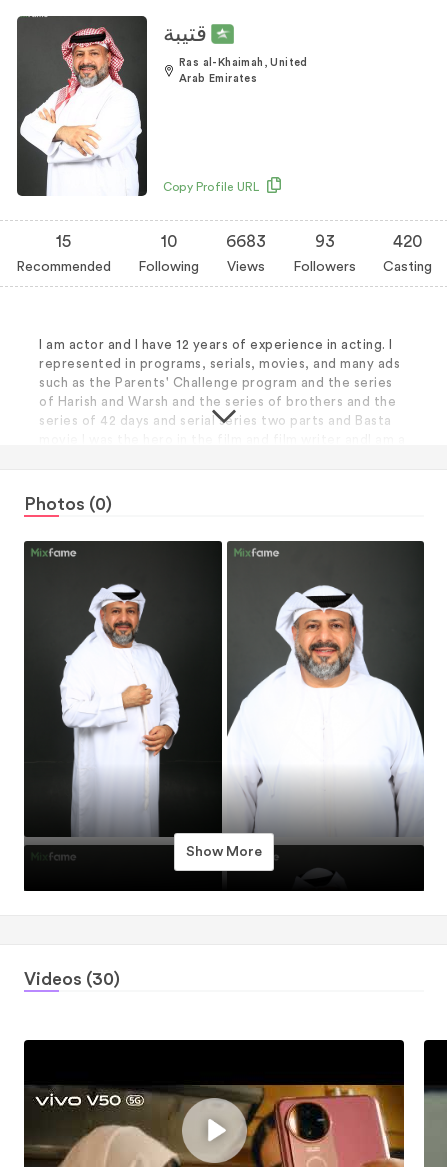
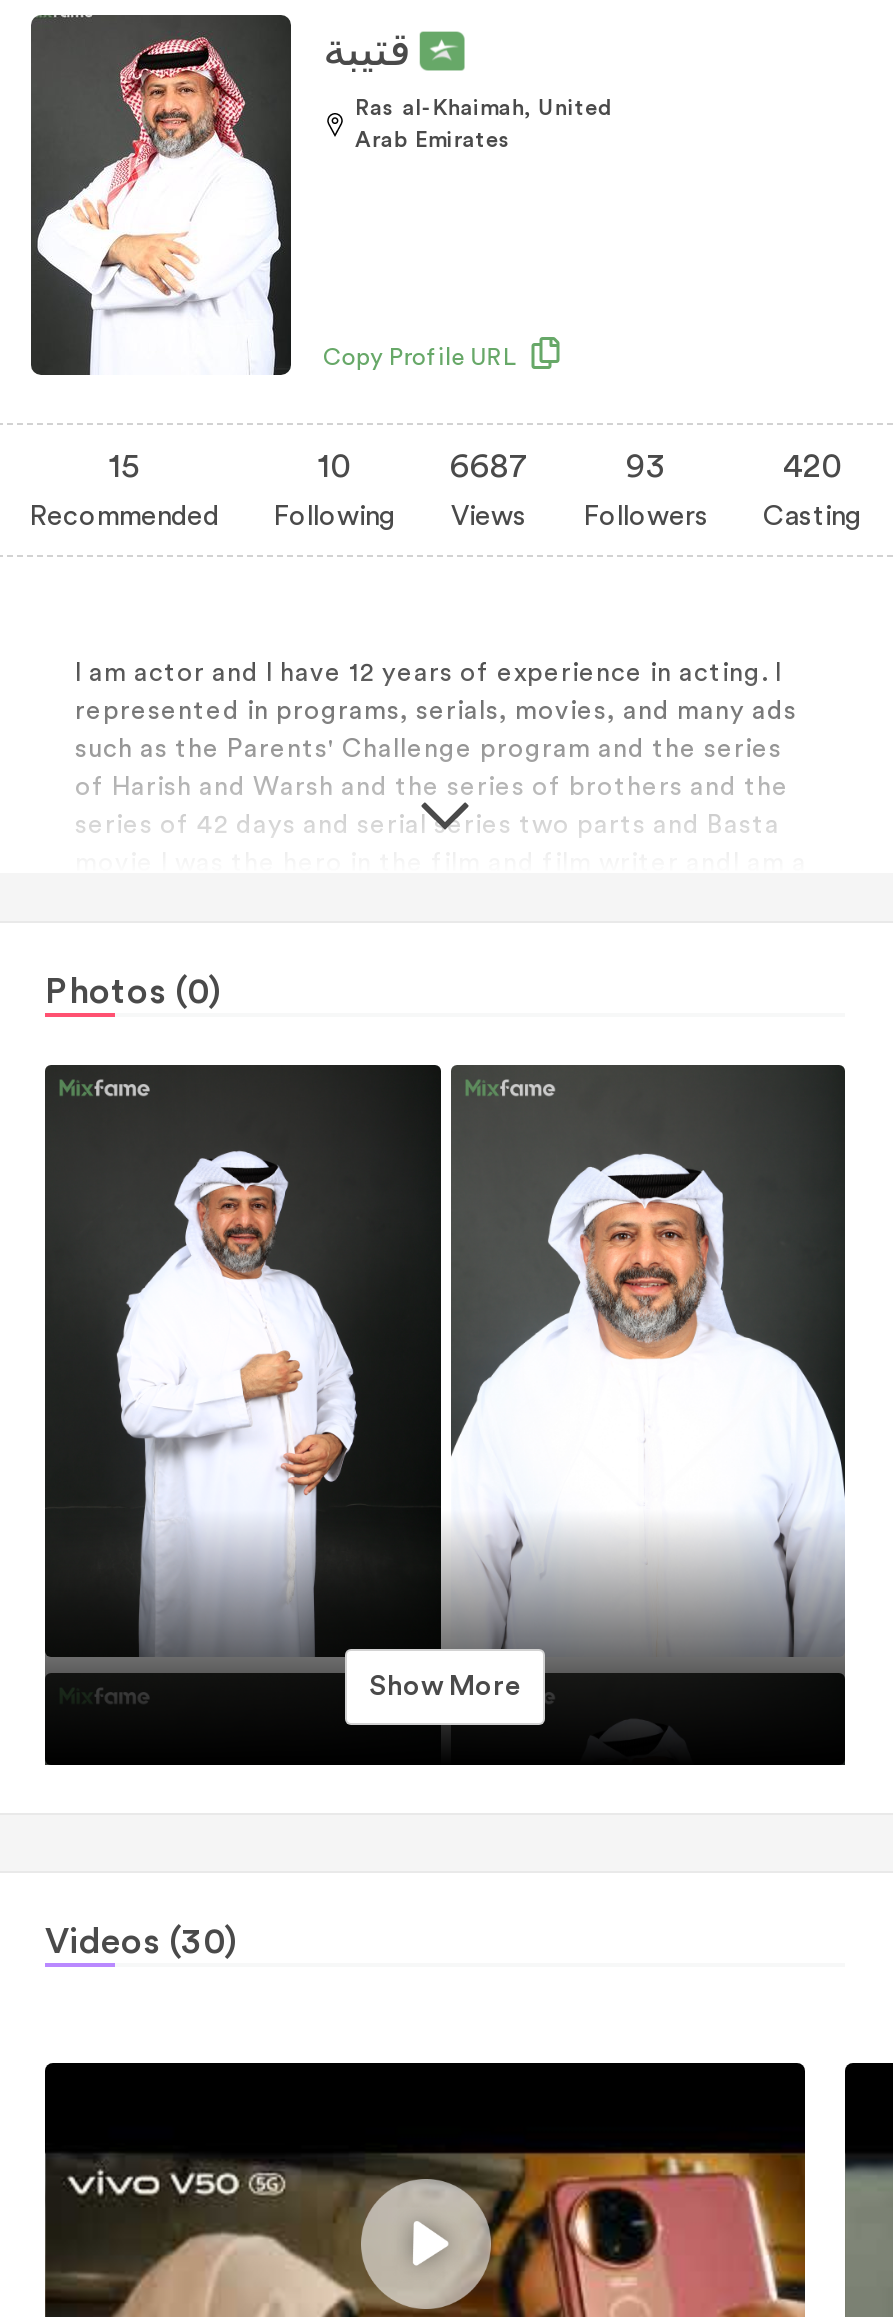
- 6683
+ 6687
